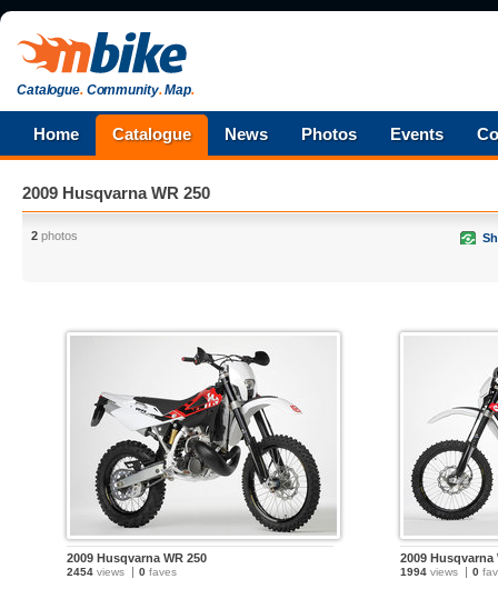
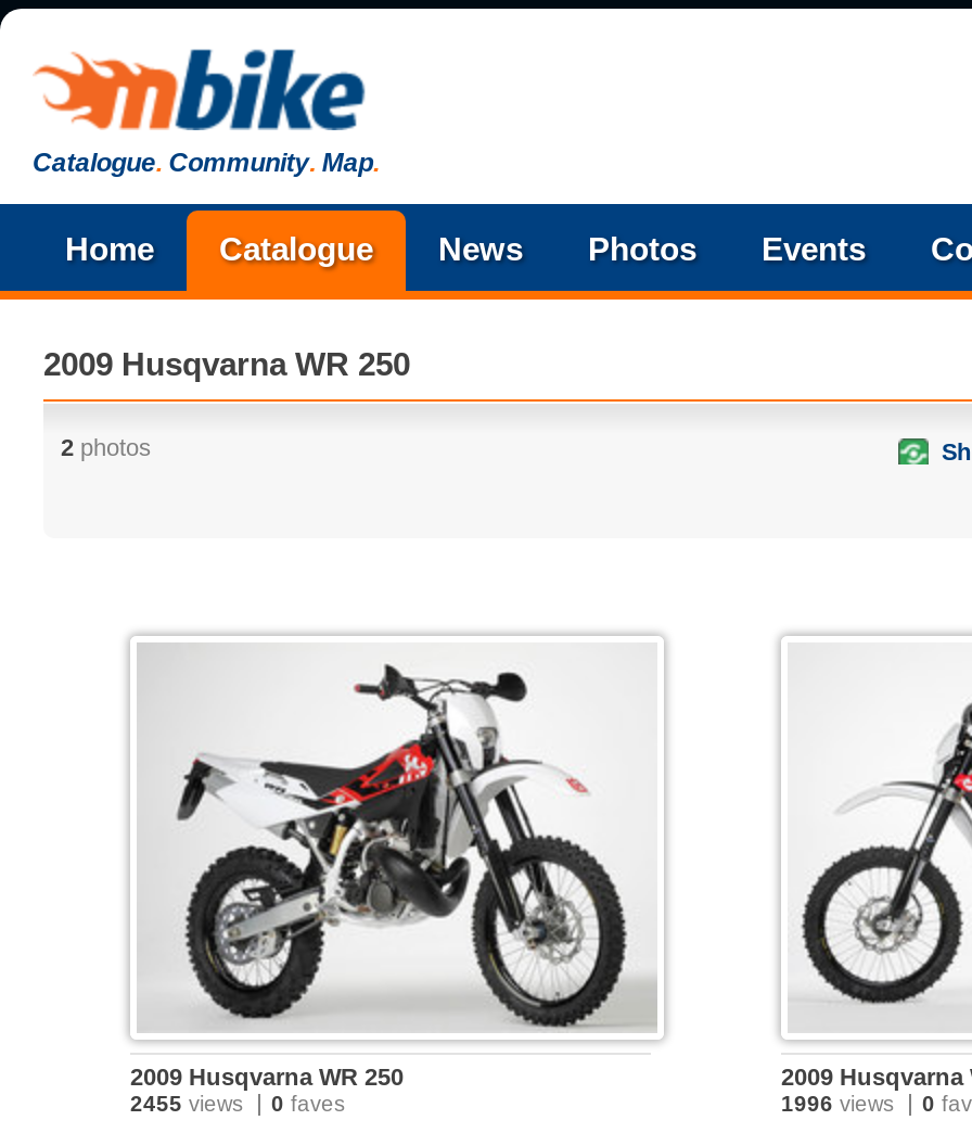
- 2454 views 0 faves
+ 2455 views 0 faves

- 1994 views
+ 1996 views
